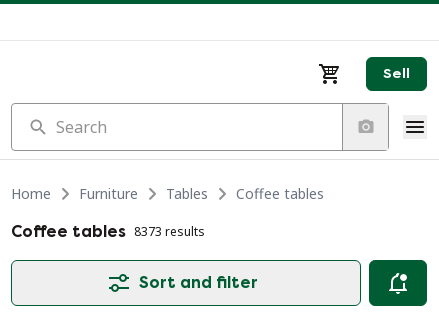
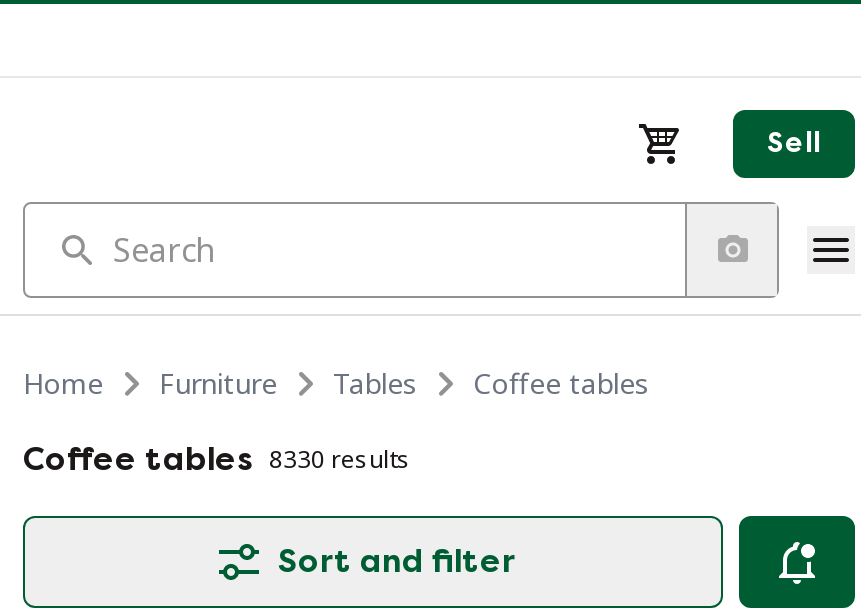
- Coffee tables 8373 results
+ Coffee tables 8330 results
